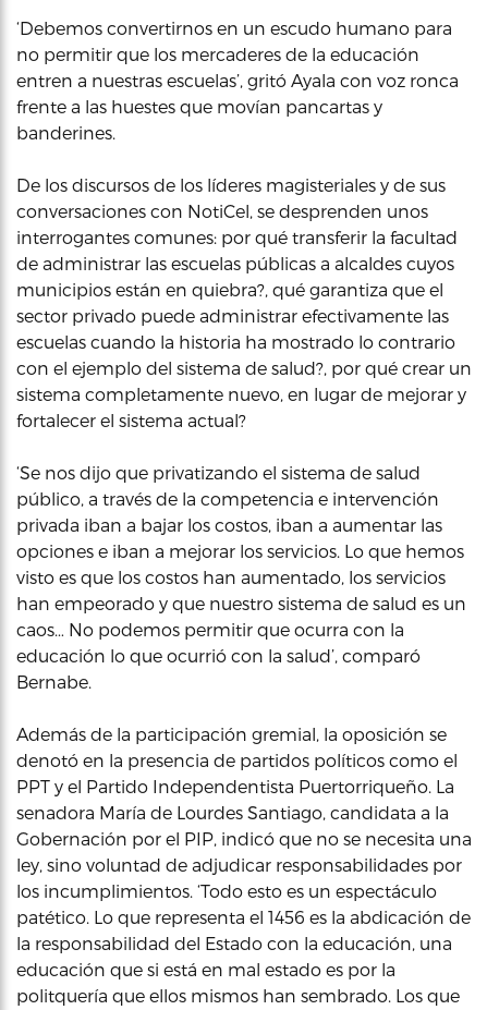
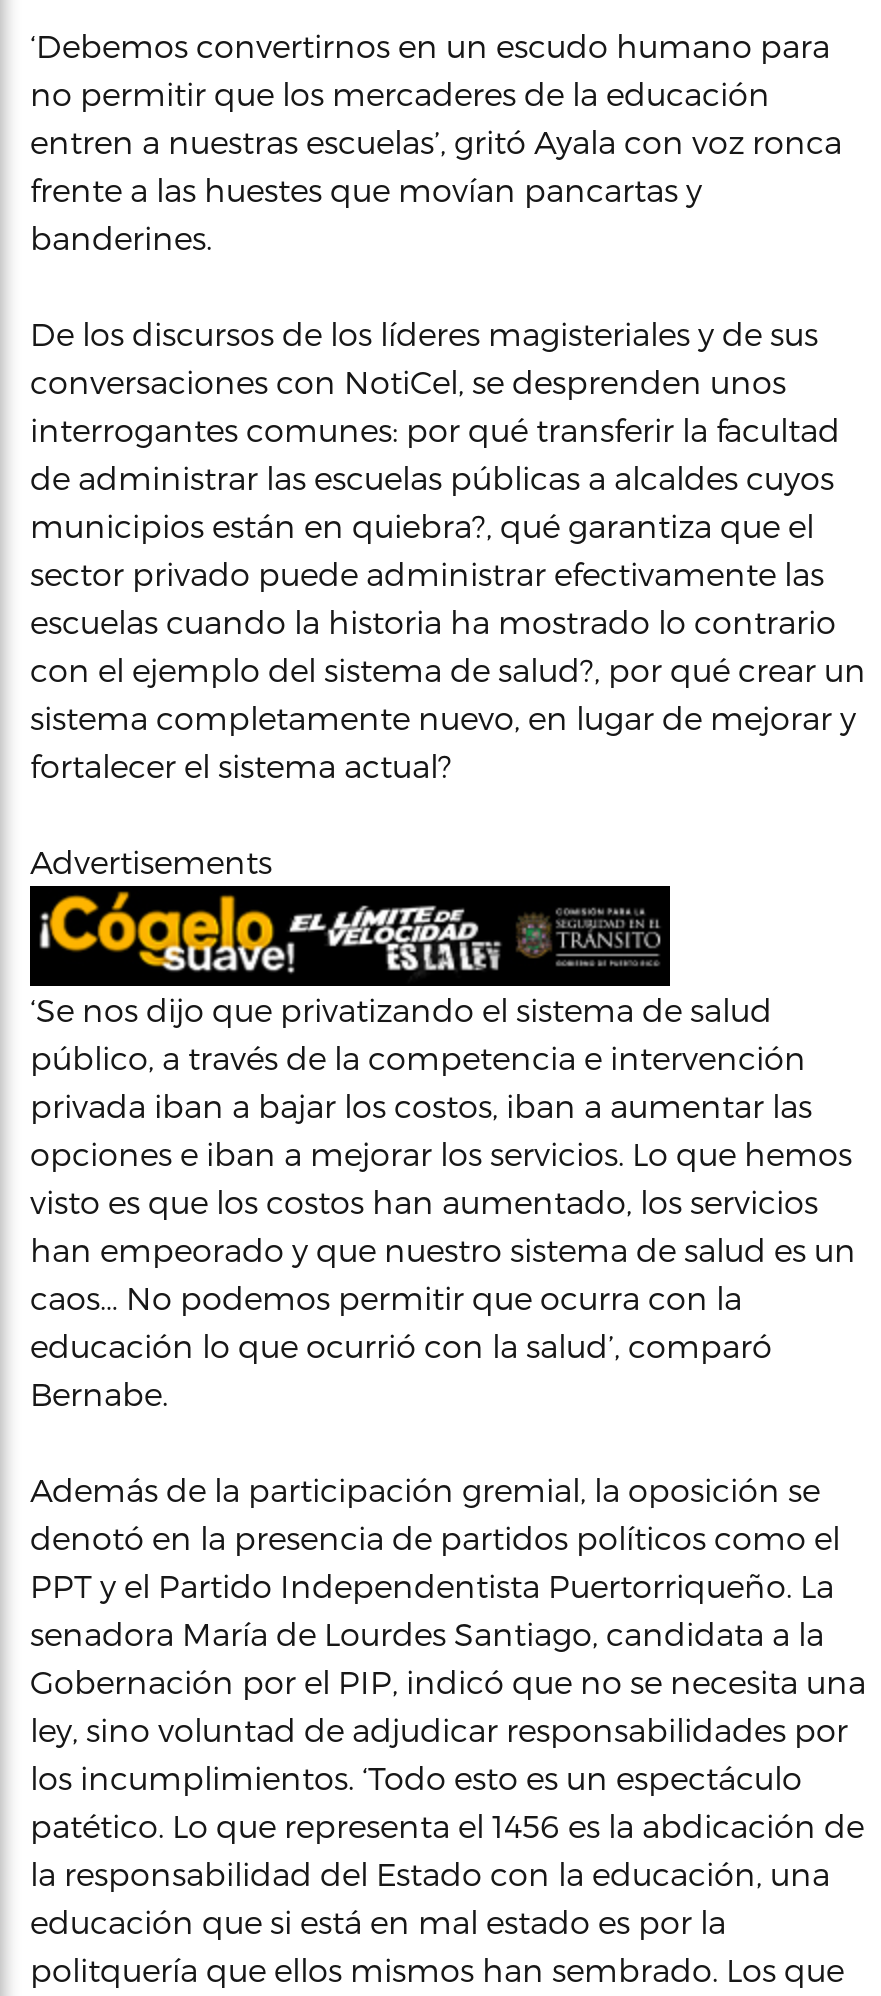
+ [image]

+ Advertisements
